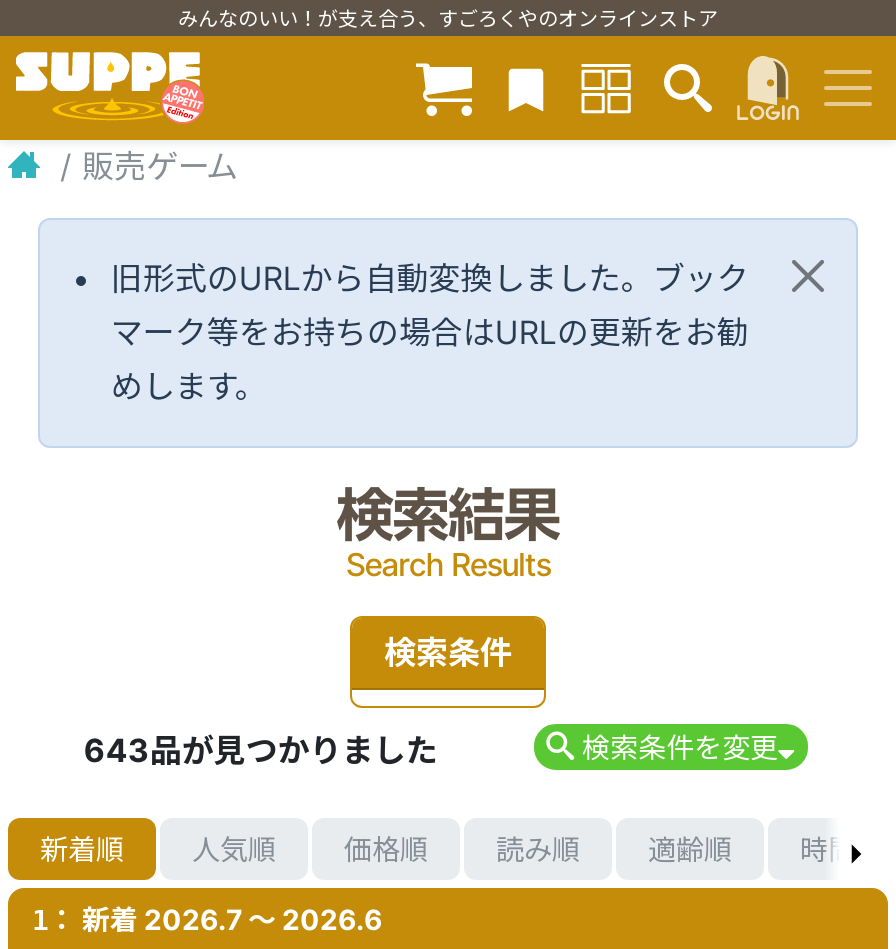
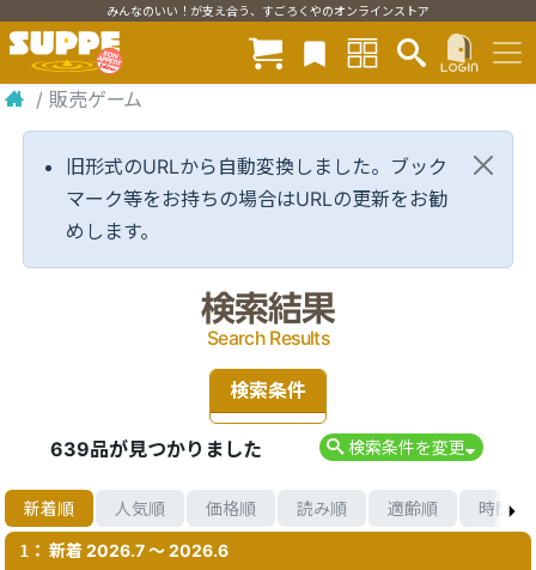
- 643品が見つかりました
+ 639品が見つかりました
